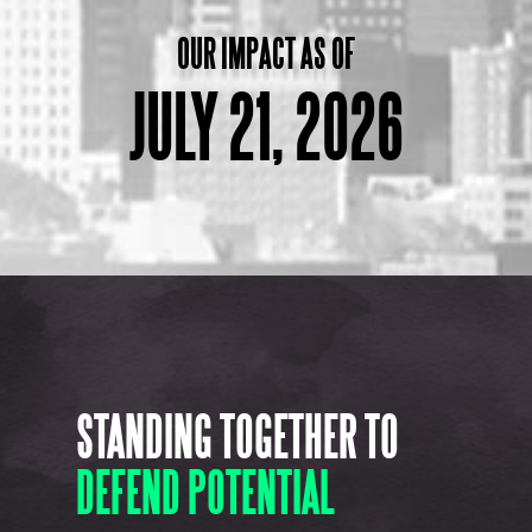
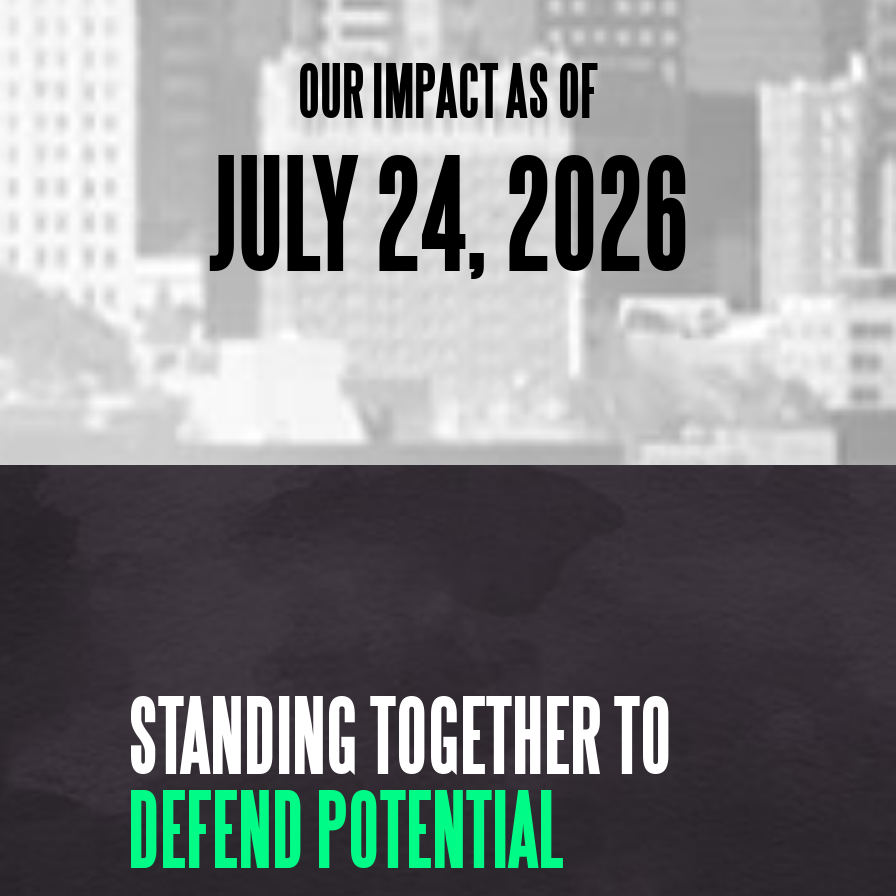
- JULY 21, 2026
+ JULY 24, 2026
